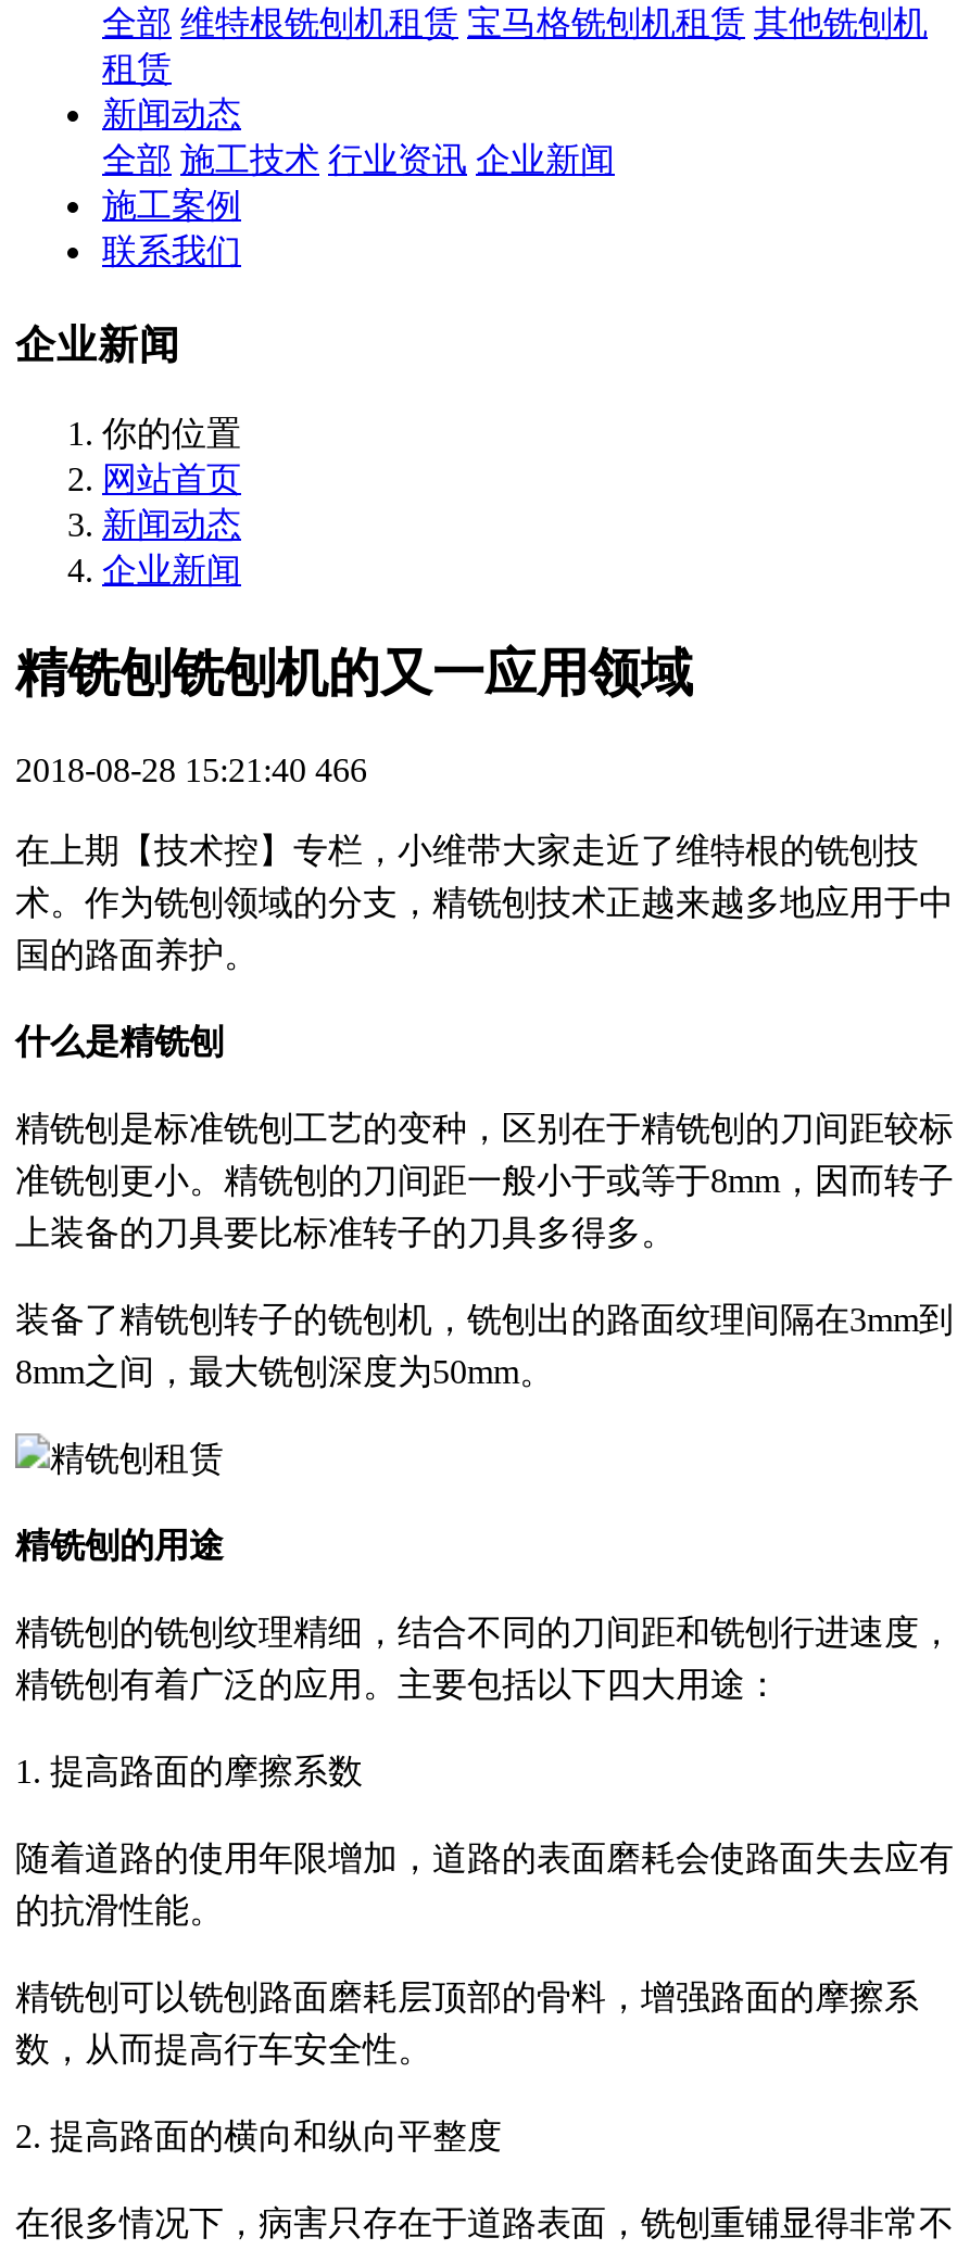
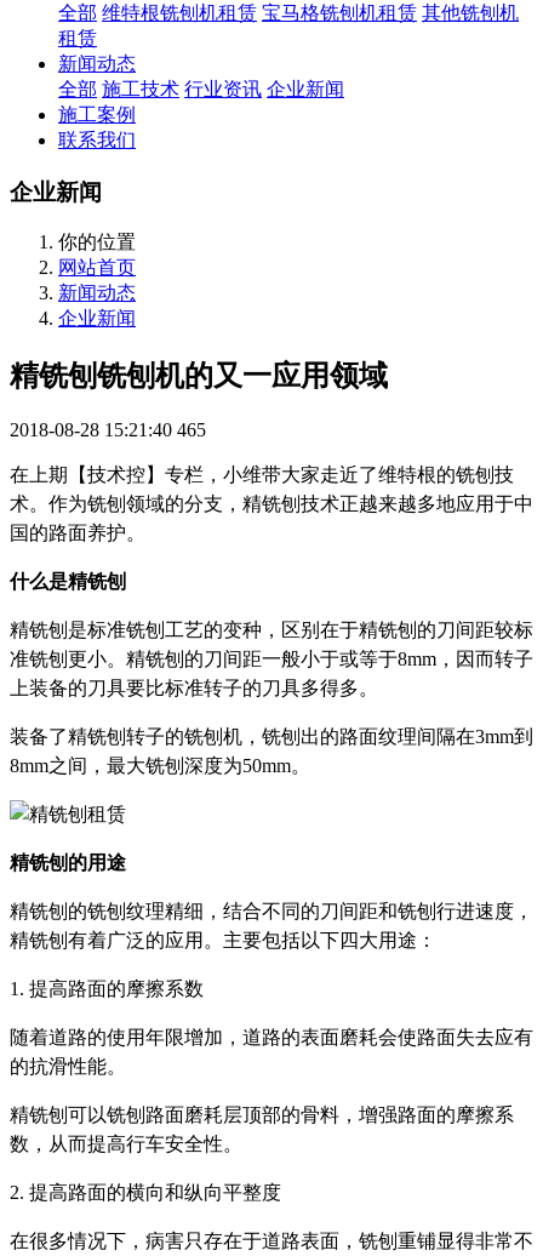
- 2018-08-28 15:21:40 466
+ 2018-08-28 15:21:40 465
